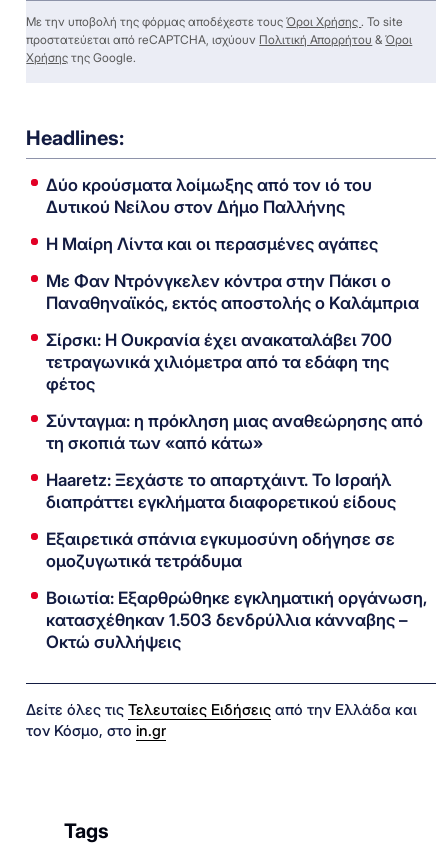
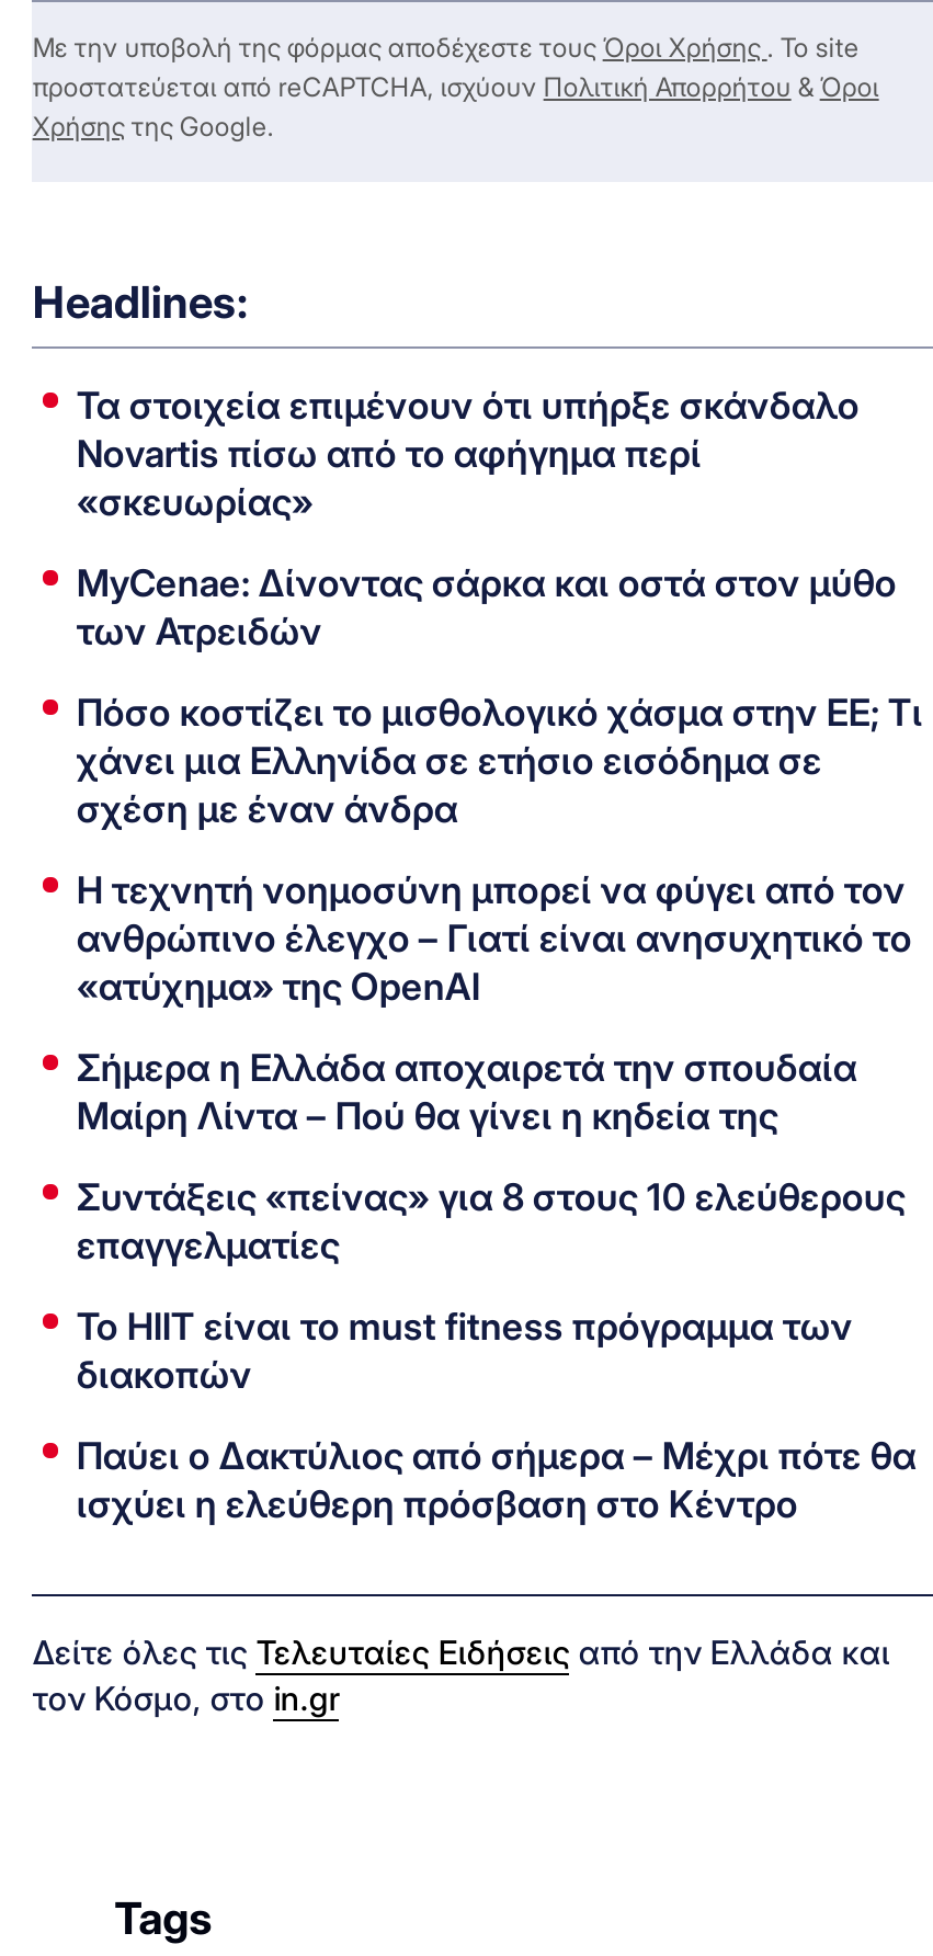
- Δύο κρούσματα λοίμωξης από τον ιό του
- Δυτικού Νείλου στον Δήμο Παλλήνης
+ Τα στοιχεία επιμένουν ότι υπήρξε σκάνδαλο
+ Novartis πίσω από το αφήγημα περί
+ «σκευωρίας»

- Η Μαίρη Λίντα και οι περασμένες αγάπες
+ MyCenae: Δίνοντας σάρκα και οστά στον μύθο
+ των Ατρειδών

- Με Φαν Ντρόνγκελεν κόντρα στην Πάκσι ο
- Παναθηναϊκός, εκτός αποστολής ο Καλάμπρια
+ Πόσο κοστίζει το μισθολογικό χάσμα στην ΕΕ; Τι
+ χάνει μια Ελληνίδα σε ετήσιο εισόδημα σε
+ σχέση με έναν άνδρα

- Σίρσκι: Η Ουκρανία έχει ανακαταλάβει 700
- τετραγωνικά χιλιόμετρα από τα εδάφη της
- φέτος
+ Η τεχνητή νοημοσύνη μπορεί να φύγει από τον
+ ανθρώπινο έλεγχο – Γιατί είναι ανησυχητικό το
+ «ατύχημα» της OpenAI

- Σύνταγμα: η πρόκληση μιας αναθεώρησης από
- τη σκοπιά των «από κάτω»
+ Σήμερα η Ελλάδα αποχαιρετά την σπουδαία
+ Μαίρη Λίντα – Πού θα γίνει η κηδεία της

- Haaretz: Ξεχάστε το απαρτχάιντ. Το Ισραήλ
- διαπράττει εγκλήματα διαφορετικού είδους
+ Συντάξεις «πείνας» για 8 στους 10 ελεύθερους
+ επαγγελματίες

- Εξαιρετικά σπάνια εγκυμοσύνη οδήγησε σε
- ομοζυγωτικά τετράδυμα
+ Το HIIT είναι το must fitness πρόγραμμα των
+ διακοπών

- Βοιωτία: Εξαρθρώθηκε εγκληματική οργάνωση,
- κατασχέθηκαν 1.503 δενδρύλλια κάνναβης –
- Οκτώ συλλήψεις
+ Παύει ο Δακτύλιος από σήμερα – Μέχρι πότε θα
+ ισχύει η ελεύθερη πρόσβαση στο Κέντρο
